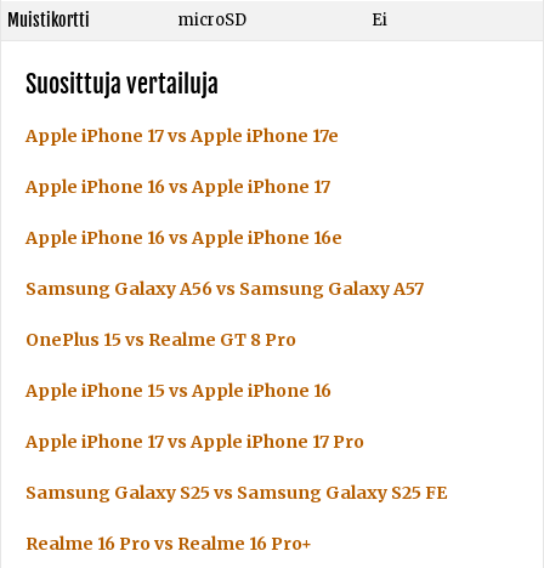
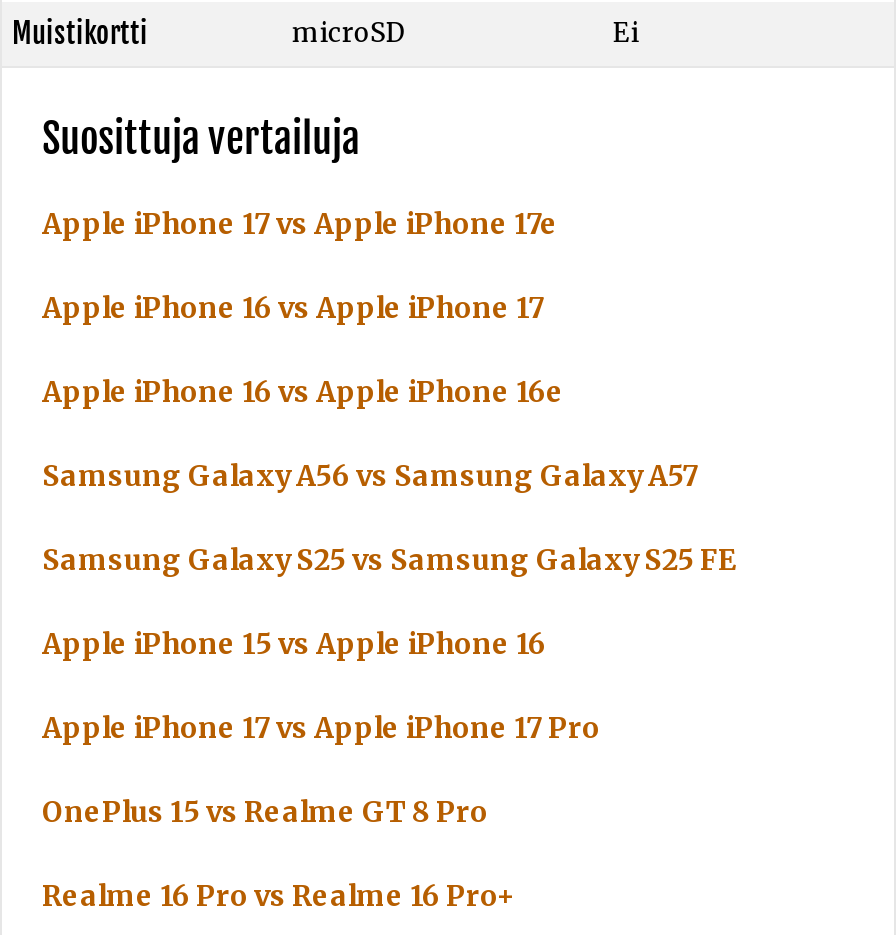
moved down: OnePlus 15 vs Realme GT 8 Pro

moved up: Samsung Galaxy S25 vs Samsung Galaxy S25 FE
